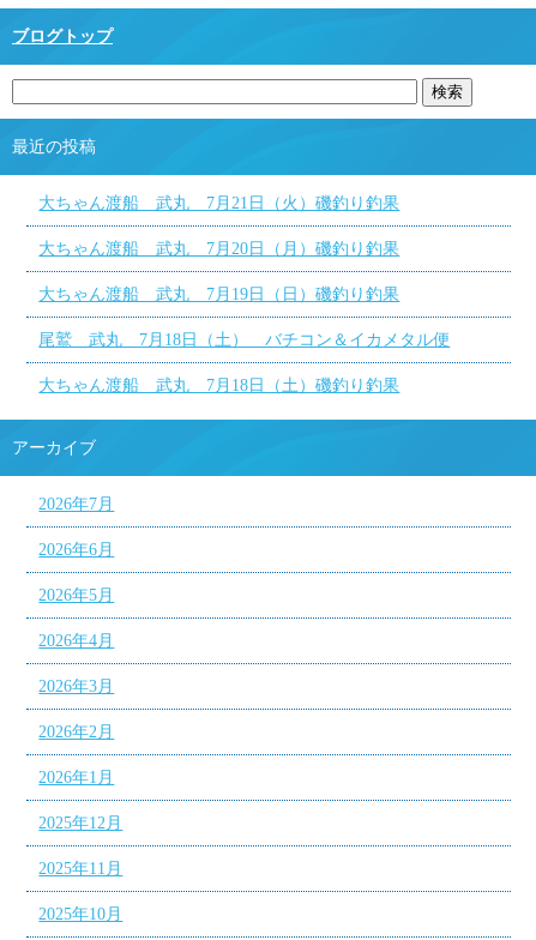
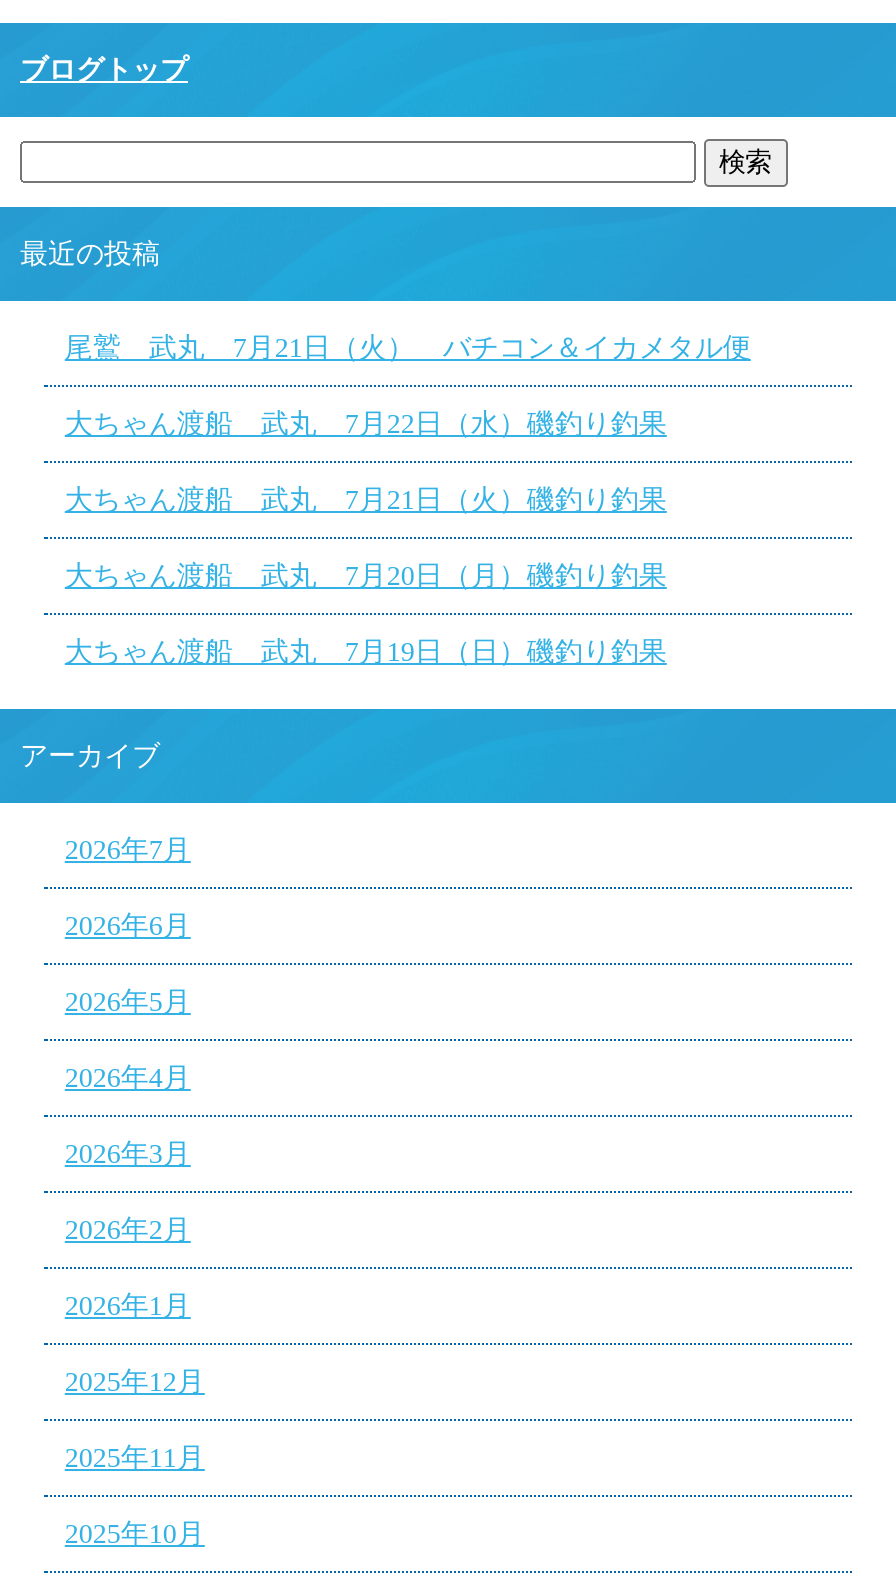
+ 尾鷲 武丸 7月21日（火） バチコン＆イカメタル便
+ 大ちゃん渡船 武丸 7月22日（水）磯釣り釣果

moved down: 大ちゃん渡船 武丸 7月21日（火）磯釣り釣果 | 大ちゃん渡船 武丸 7月20日（月）磯釣り釣果 | 大ちゃん渡船 武丸 7月19日（日）磯釣り釣果

- 尾鷲 武丸 7月18日（土） バチコン＆イカメタル便
- 大ちゃん渡船 武丸 7月18日（土）磯釣り釣果
